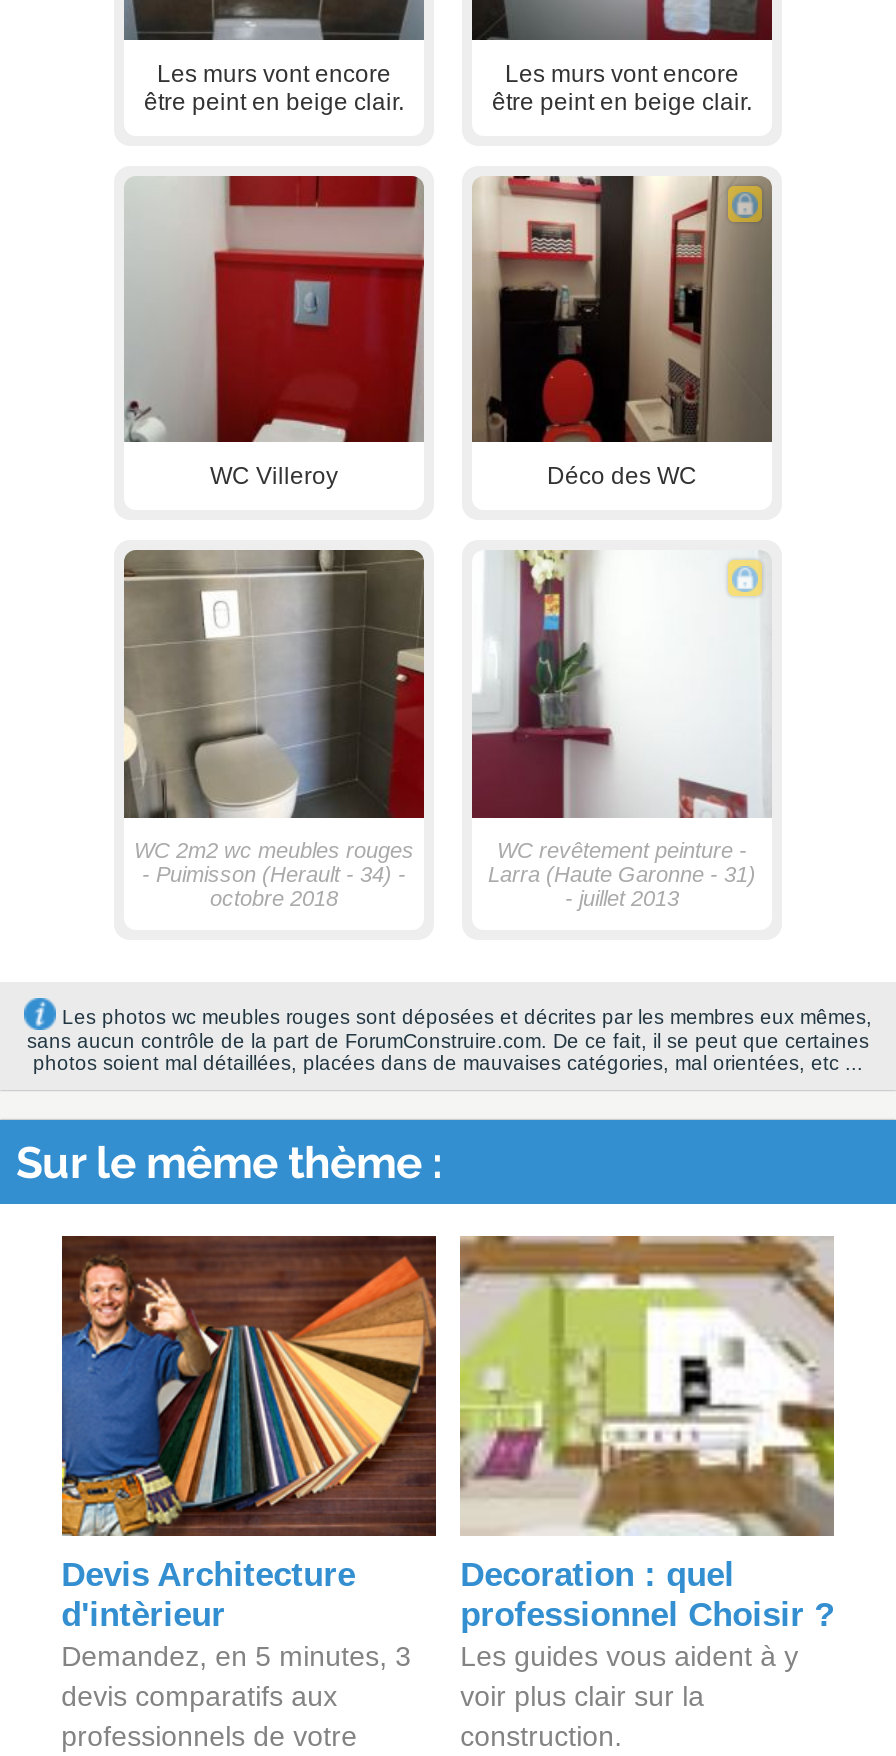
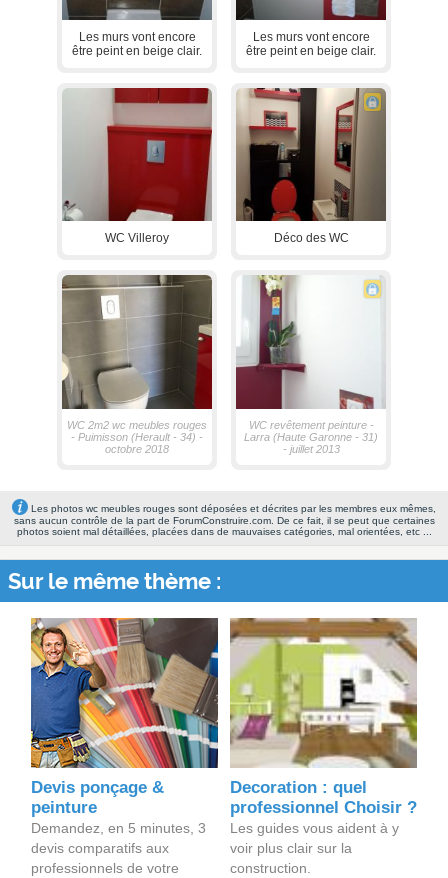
- [image]
- Devis Architecture
- d'intèrieur
+ [image]
+ Devis ponçage &
+ peinture
